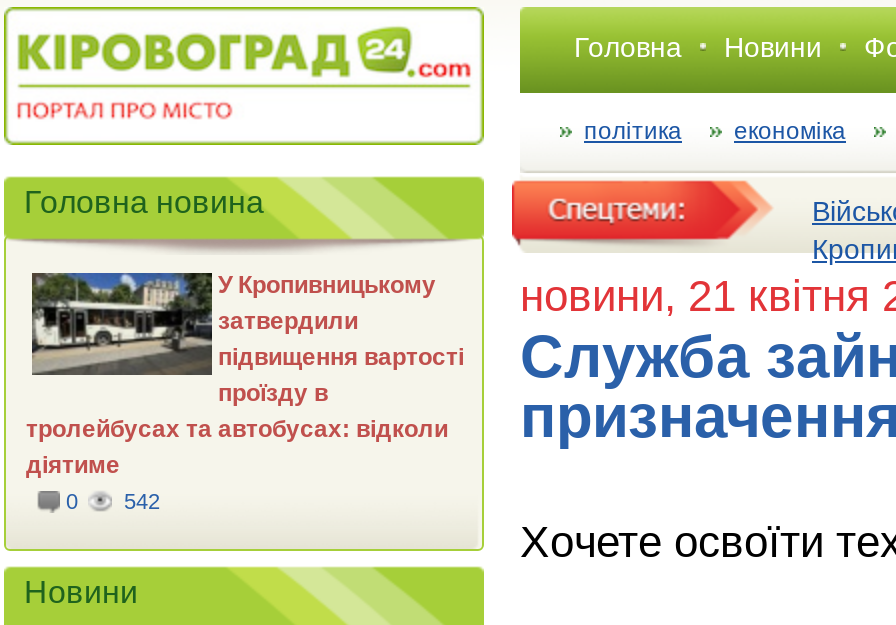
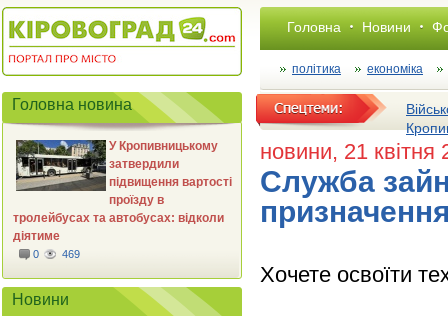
- 0 542
+ 0 469
